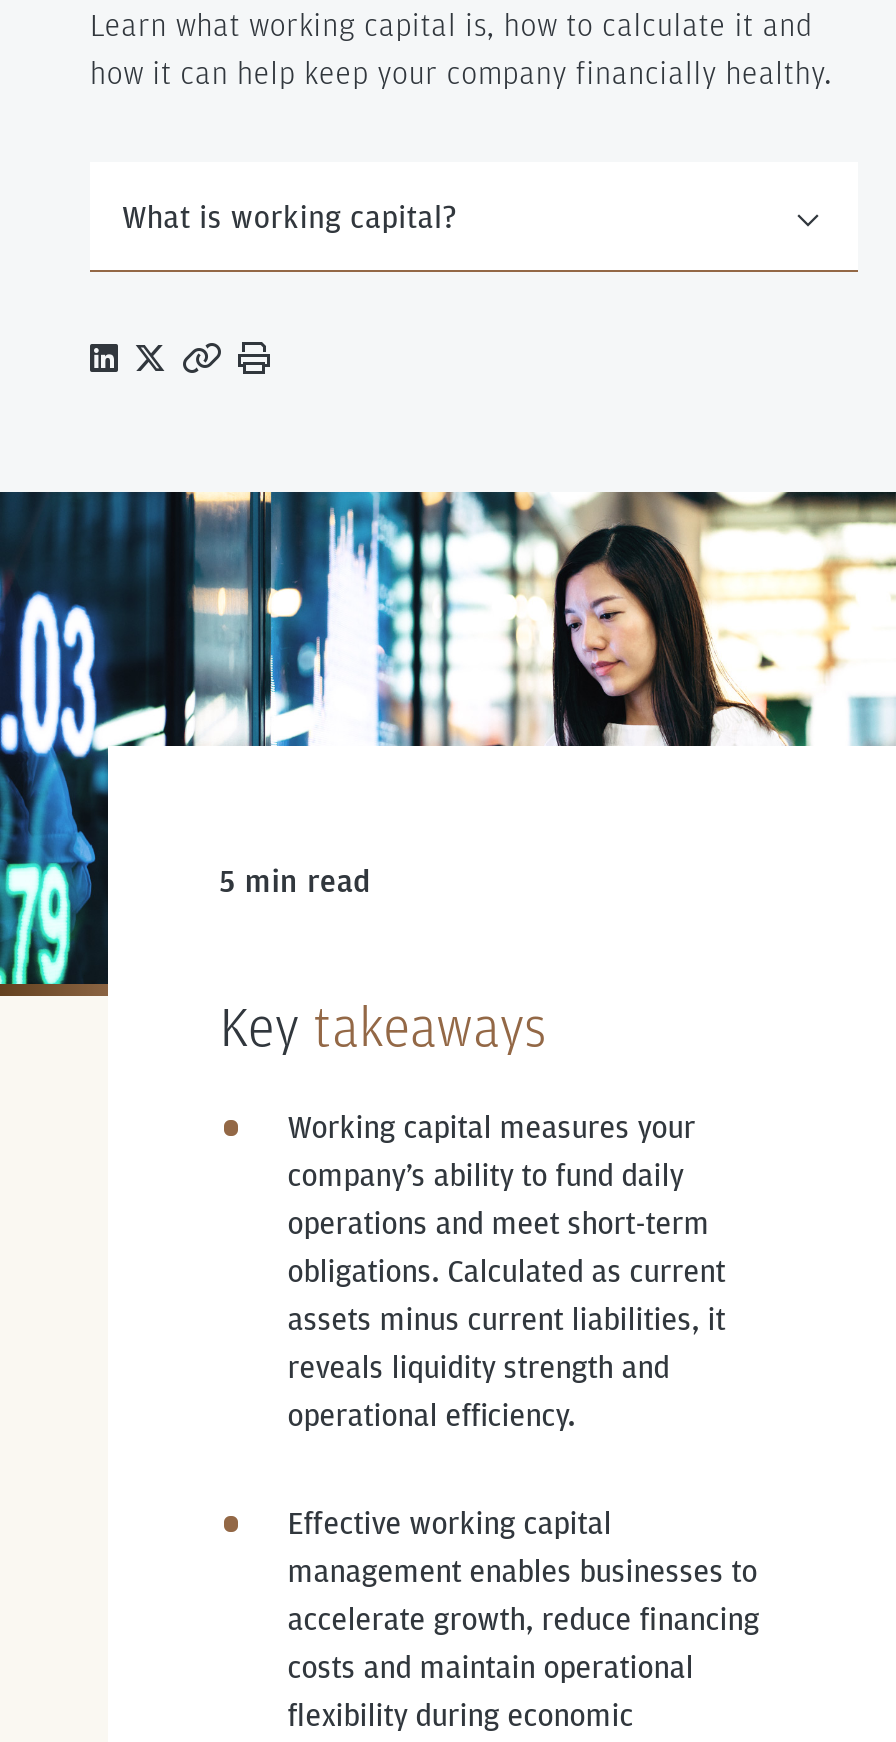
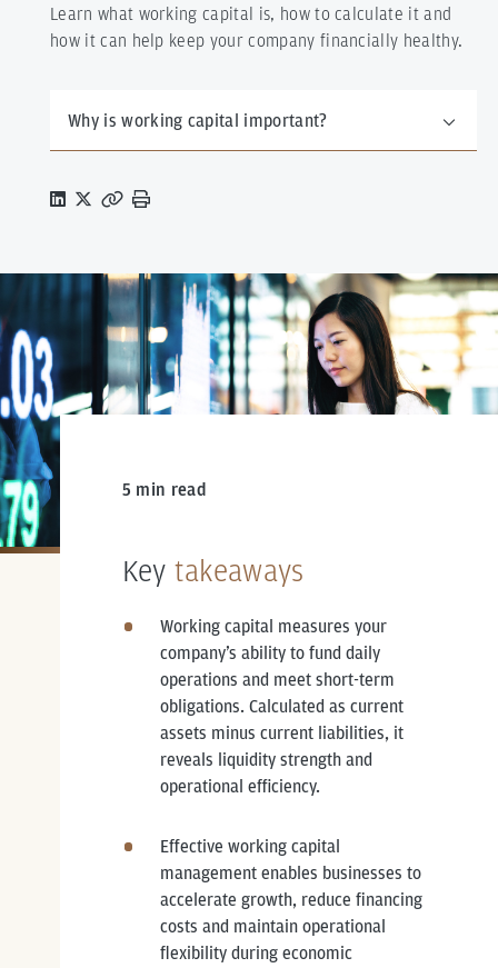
- What is working capital?
+ Why is working capital important?
